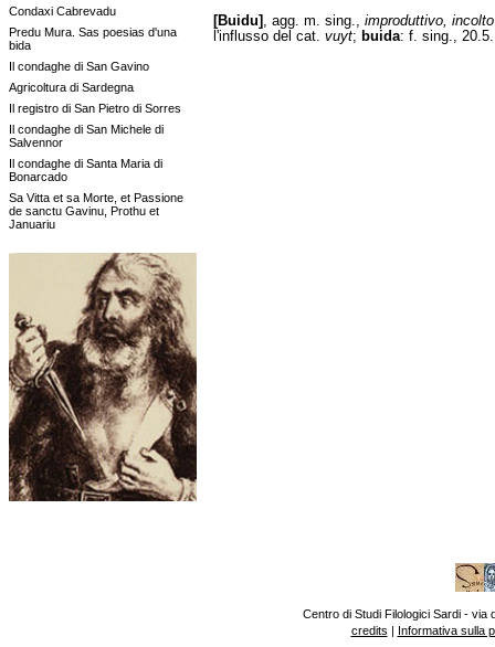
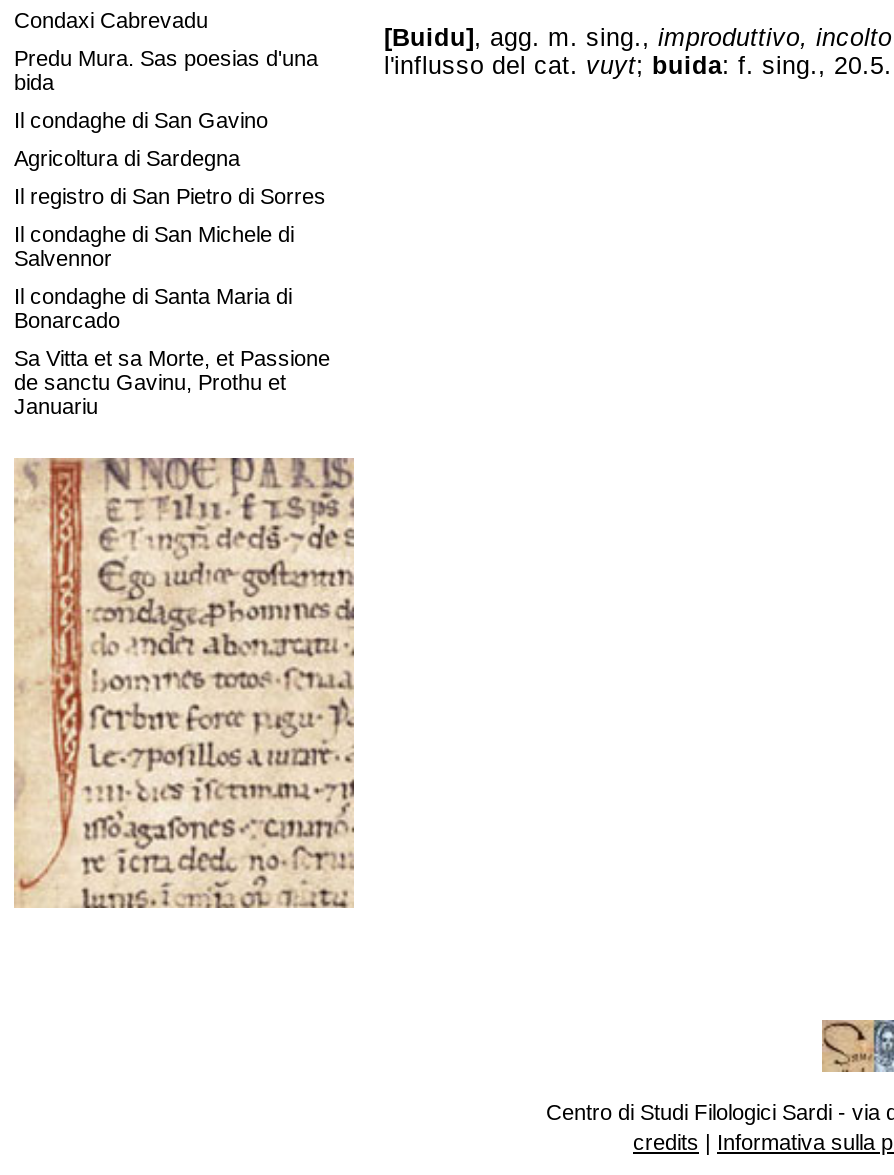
- [image]
+ [image]
